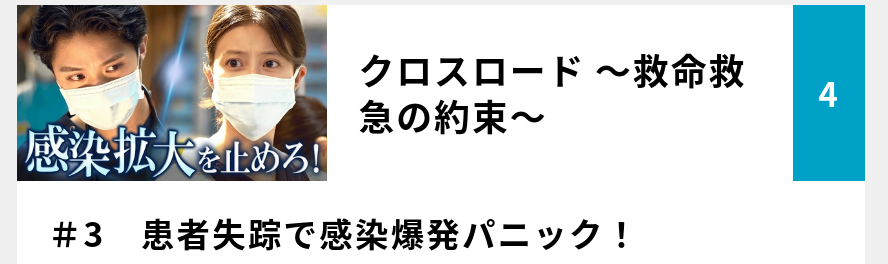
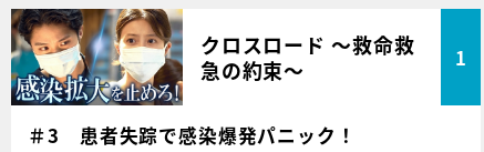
- クロスロード ～救命救 4
+ クロスロード ～救命救 1
